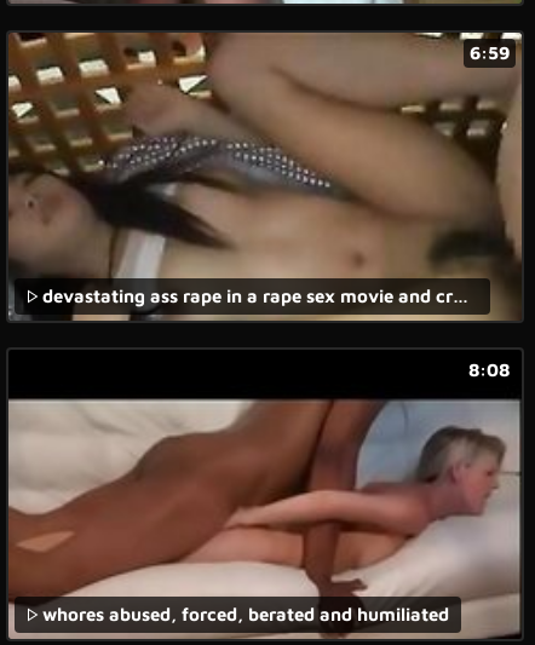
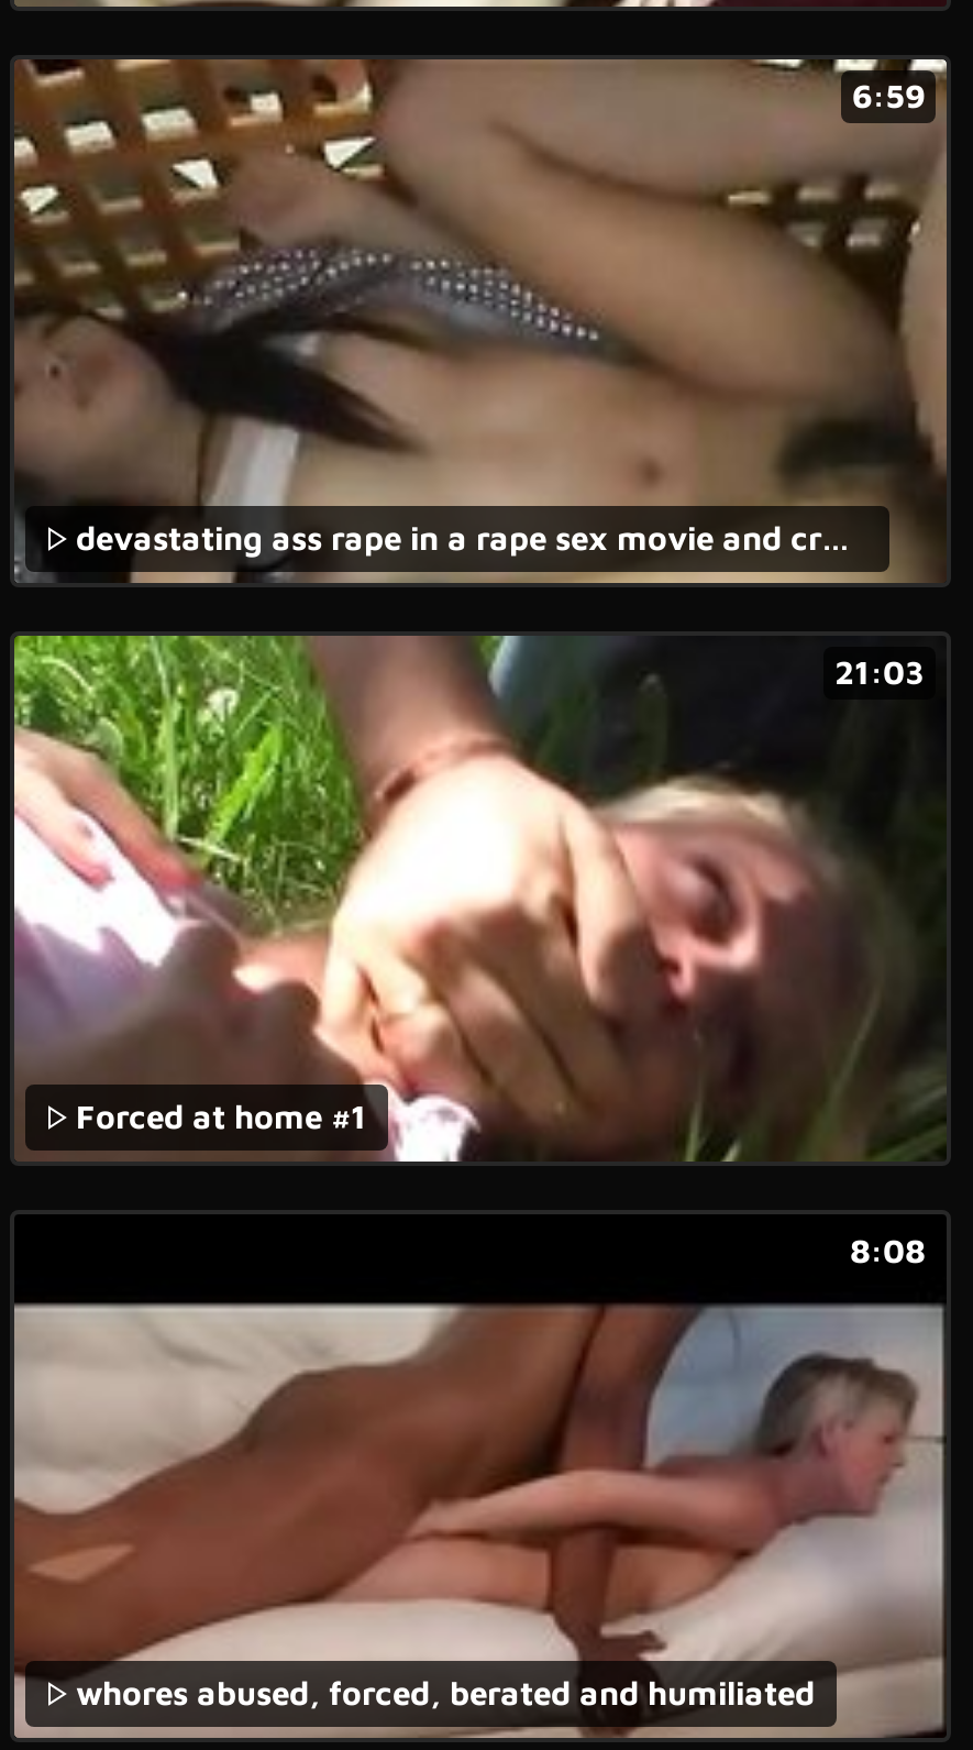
+ [image]
+ Forced at home #1

+ 21:03
